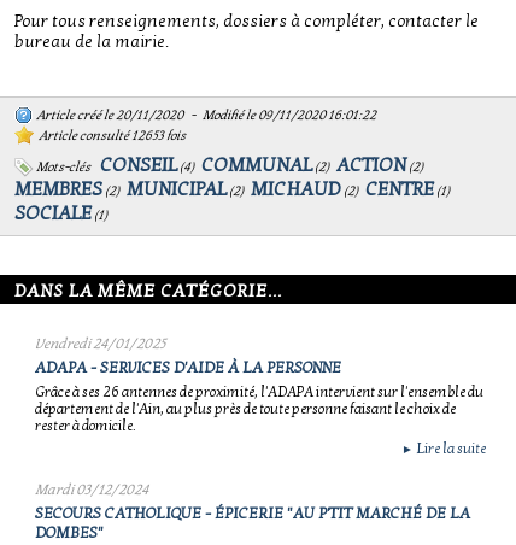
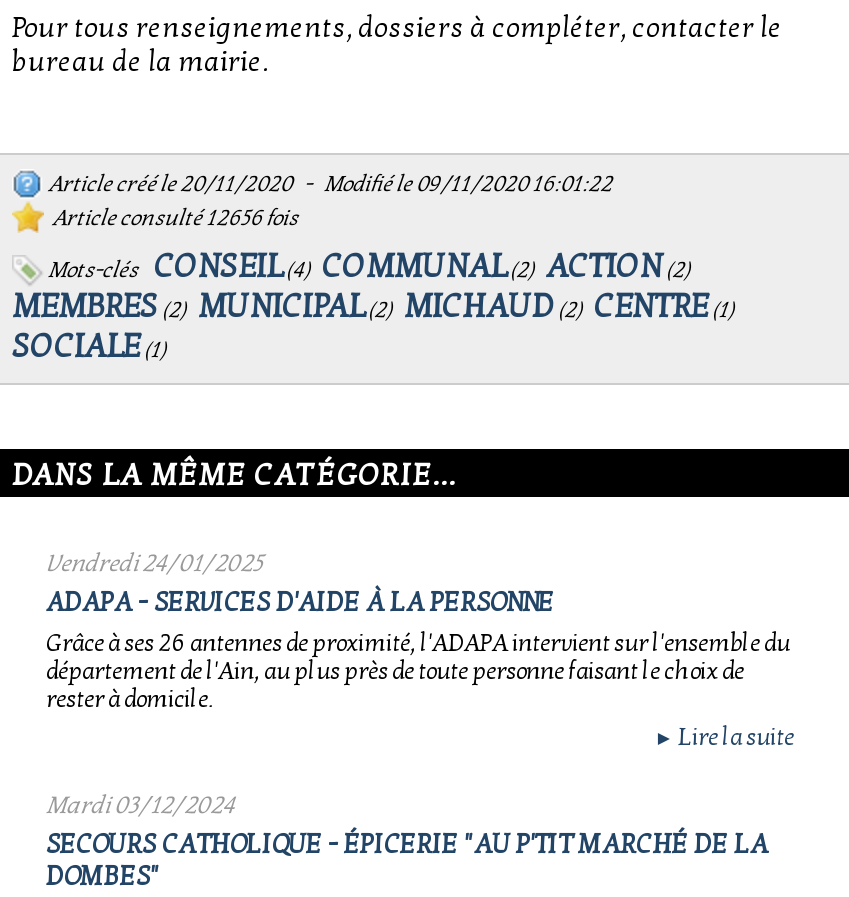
- Article consulté 12653 fois
+ Article consulté 12656 fois
